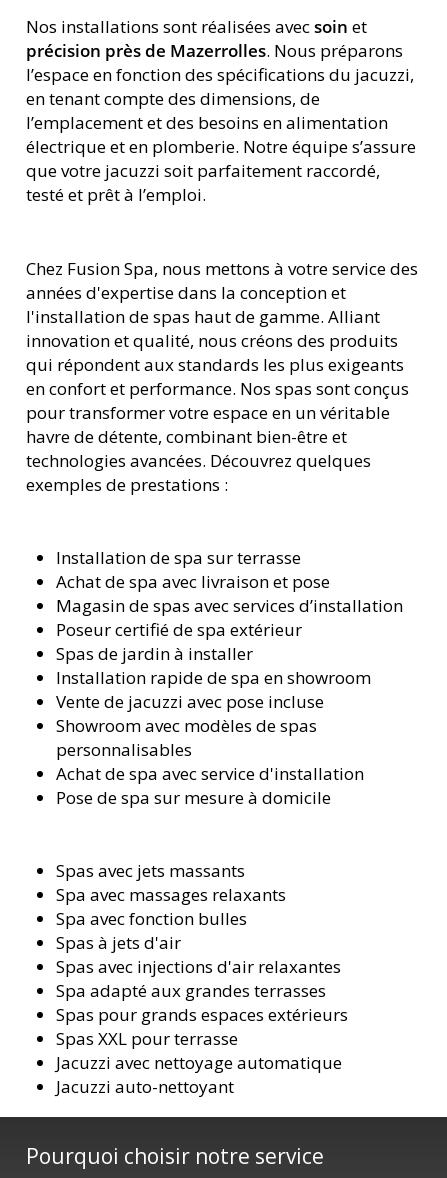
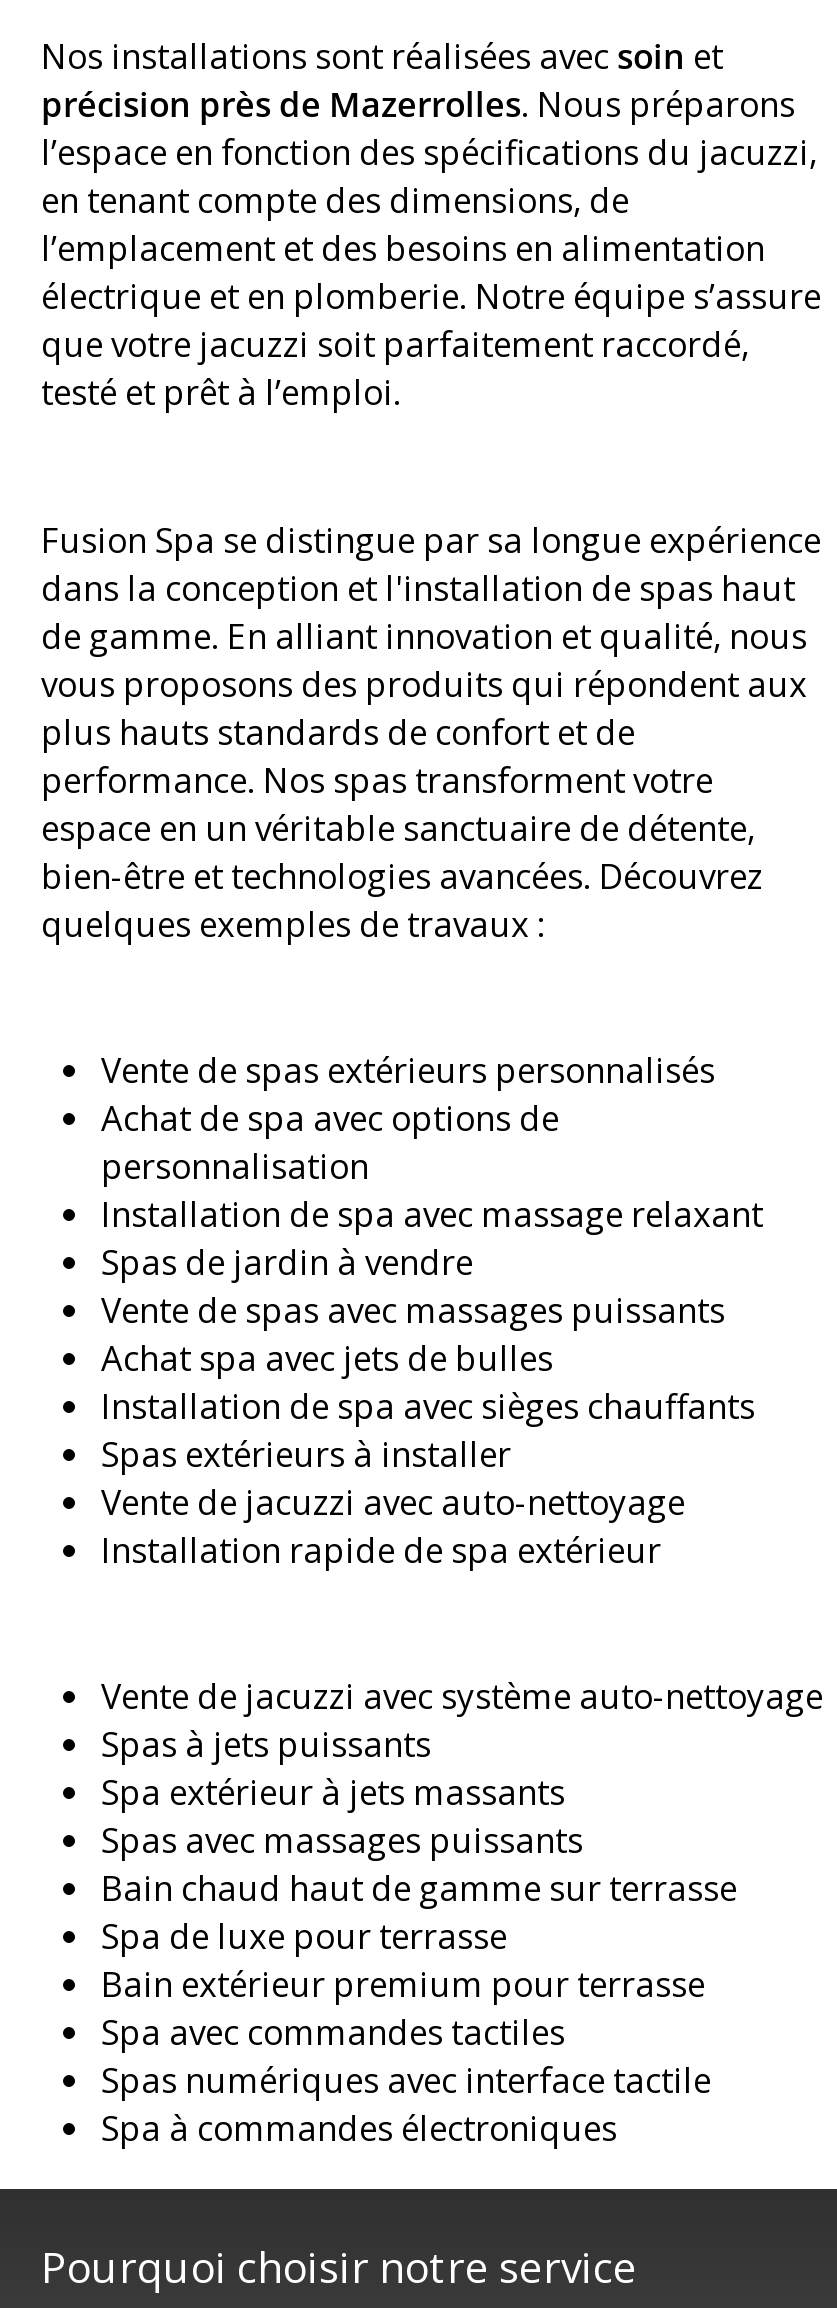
- Chez Fusion Spa, nous mettons à votre service des
- années d'expertise dans la conception et
- l'installation de spas haut de gamme. Alliant
- innovation et qualité, nous créons des produits
- qui répondent aux standards les plus exigeants
- en confort et performance. Nos spas sont conçus
- pour transformer votre espace en un véritable
- havre de détente, combinant bien-être et
- technologies avancées. Découvrez quelques
- exemples de prestations :
+ Fusion Spa se distingue par sa longue expérience
+ dans la conception et l'installation de spas haut
+ de gamme. En alliant innovation et qualité, nous
+ vous proposons des produits qui répondent aux
+ plus hauts standards de confort et de
+ performance. Nos spas transforment votre
+ espace en un véritable sanctuaire de détente,
+ bien-être et technologies avancées. Découvrez
+ quelques exemples de travaux :

- Installation de spa sur terrasse
- Achat de spa avec livraison et pose
- Magasin de spas avec services d’installation
- Poseur certifié de spa extérieur
- Spas de jardin à installer
- Installation rapide de spa en showroom
- Vente de jacuzzi avec pose incluse
- Showroom avec modèles de spas
- personnalisables
- Achat de spa avec service d'installation
- Pose de spa sur mesure à domicile
+ Vente de spas extérieurs personnalisés
+ Achat de spa avec options de
+ personnalisation
+ Installation de spa avec massage relaxant
+ Spas de jardin à vendre
+ Vente de spas avec massages puissants
+ Achat spa avec jets de bulles
+ Installation de spa avec sièges chauffants
+ Spas extérieurs à installer
+ Vente de jacuzzi avec auto-nettoyage
+ Installation rapide de spa extérieur

- Spas avec jets massants
- Spa avec massages relaxants
- Spa avec fonction bulles
- Spas à jets d'air
- Spas avec injections d'air relaxantes
- Spa adapté aux grandes terrasses
- Spas pour grands espaces extérieurs
- Spas XXL pour terrasse
- Jacuzzi avec nettoyage automatique
- Jacuzzi auto-nettoyant
+ Vente de jacuzzi avec système auto-nettoyage
+ Spas à jets puissants
+ Spa extérieur à jets massants
+ Spas avec massages puissants
+ Bain chaud haut de gamme sur terrasse
+ Spa de luxe pour terrasse
+ Bain extérieur premium pour terrasse
+ Spa avec commandes tactiles
+ Spas numériques avec interface tactile
+ Spa à commandes électroniques
